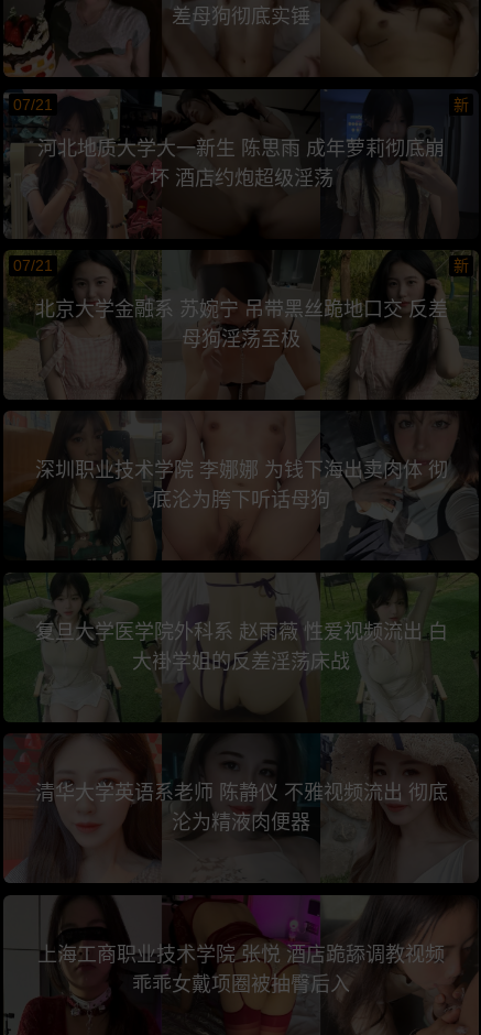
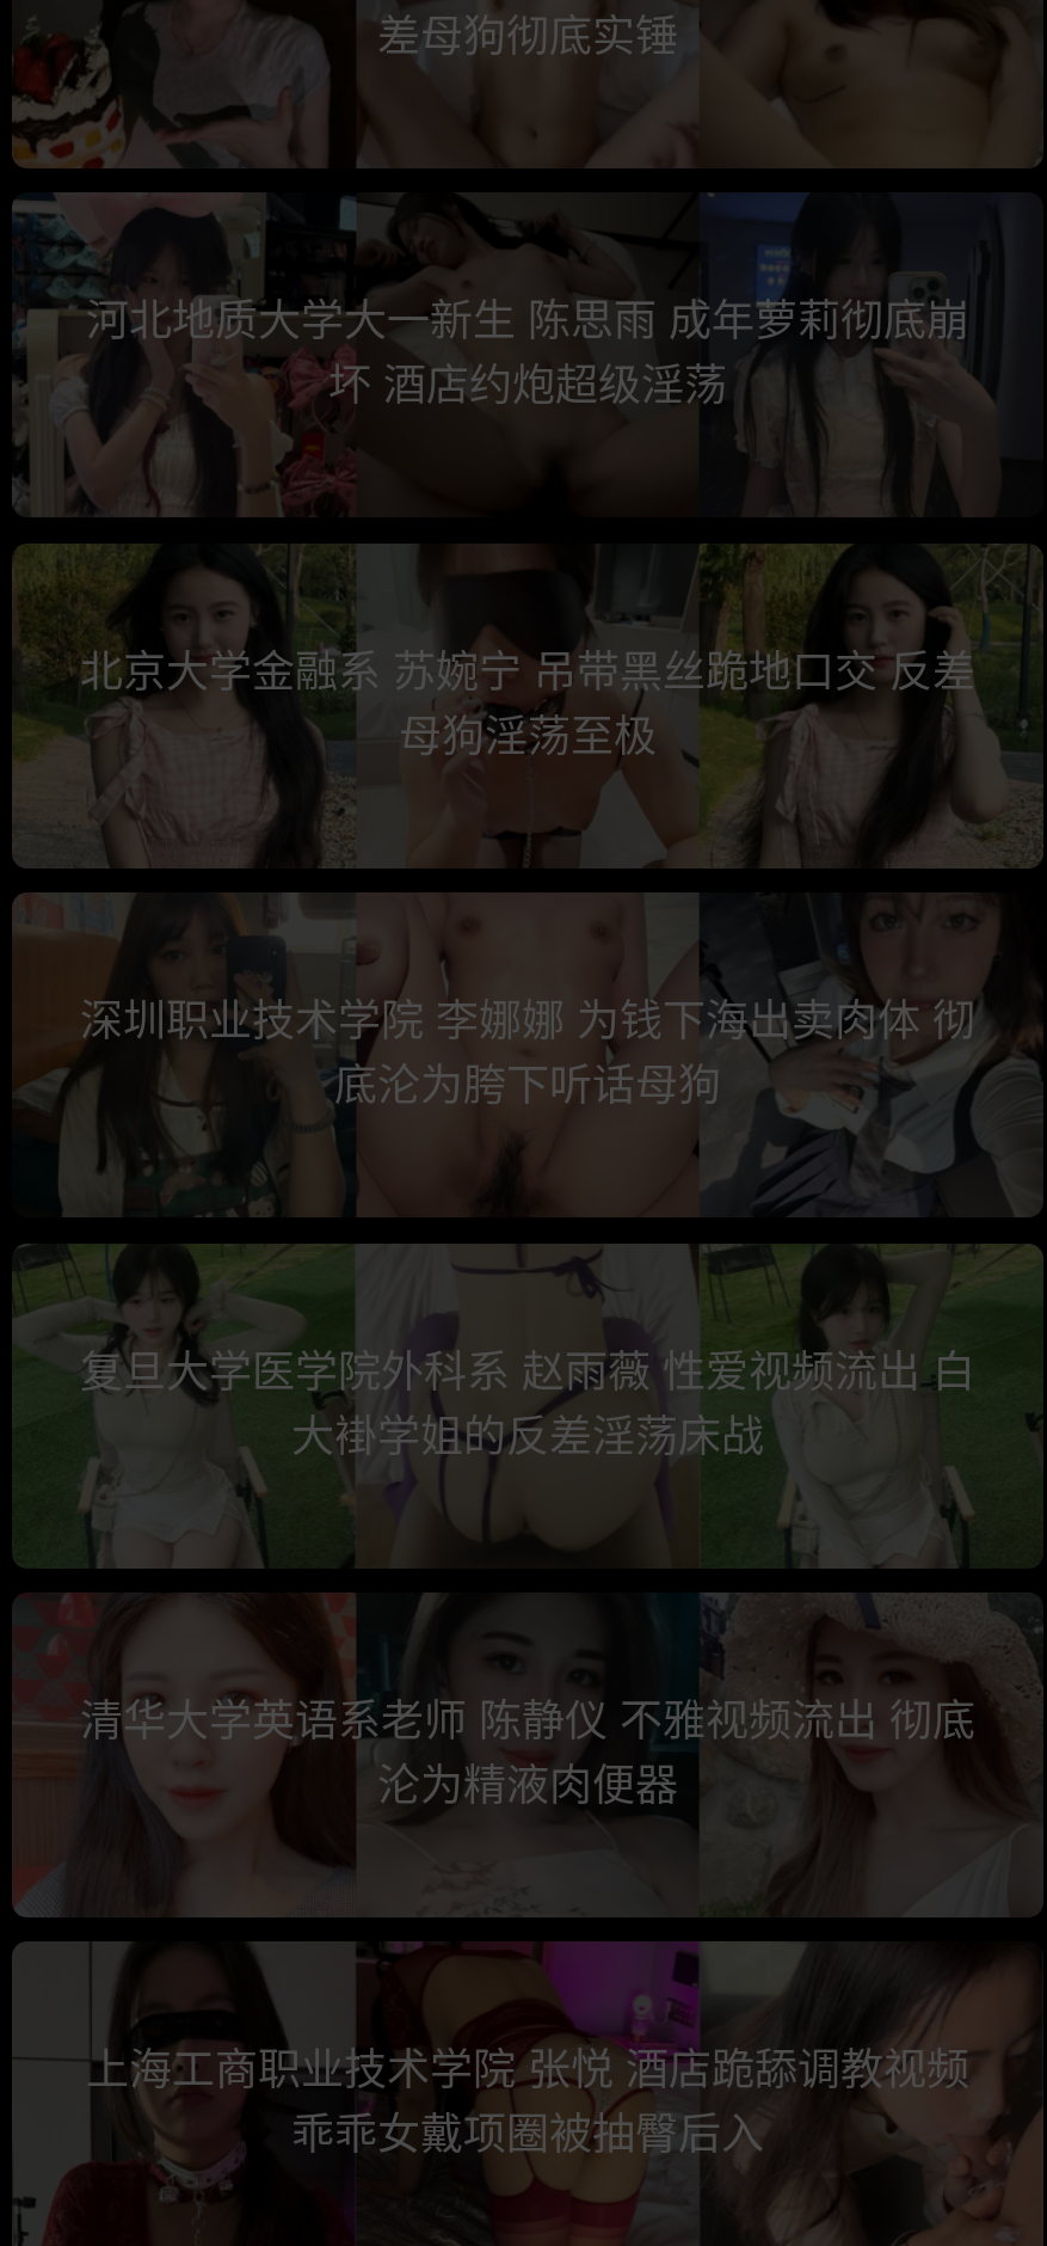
- 07/21
- 新

- 07/21
- 新
